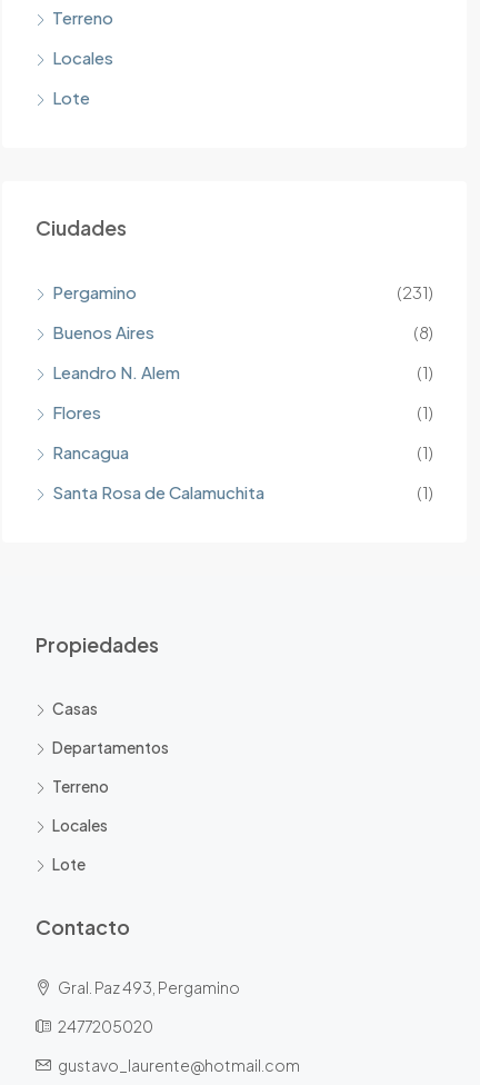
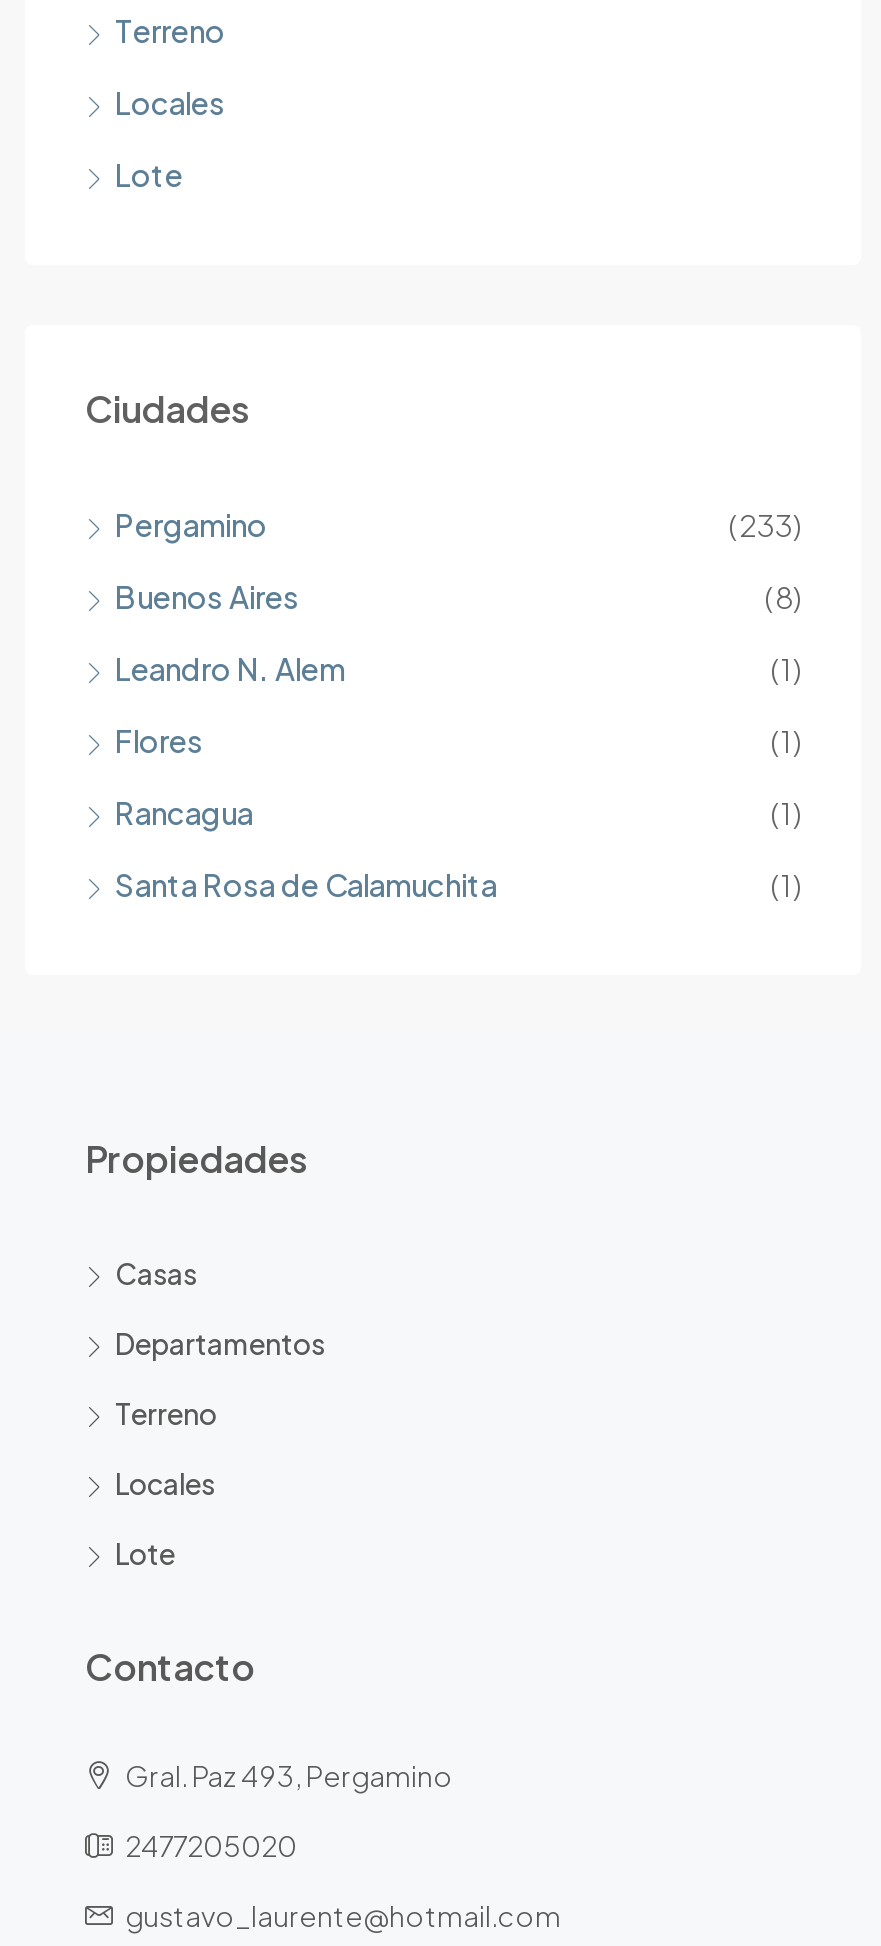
- (231)
+ (233)
